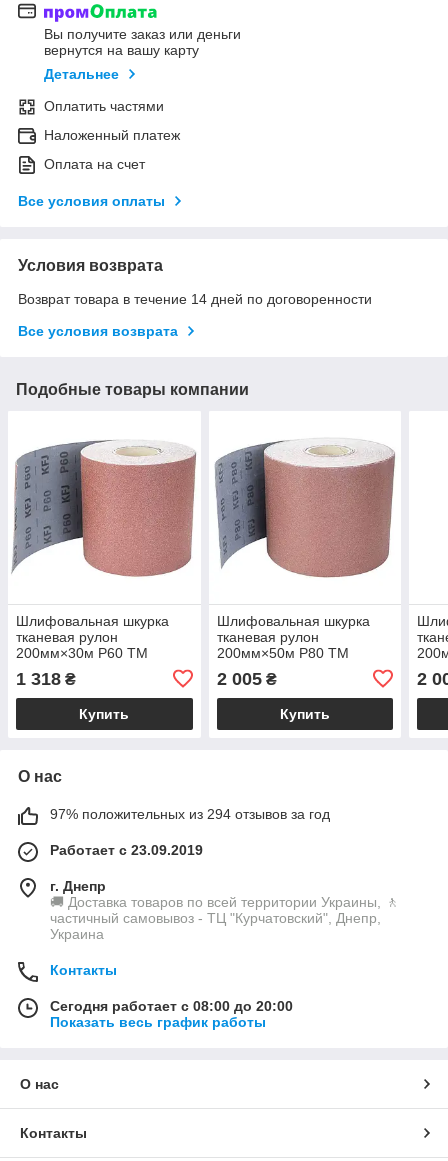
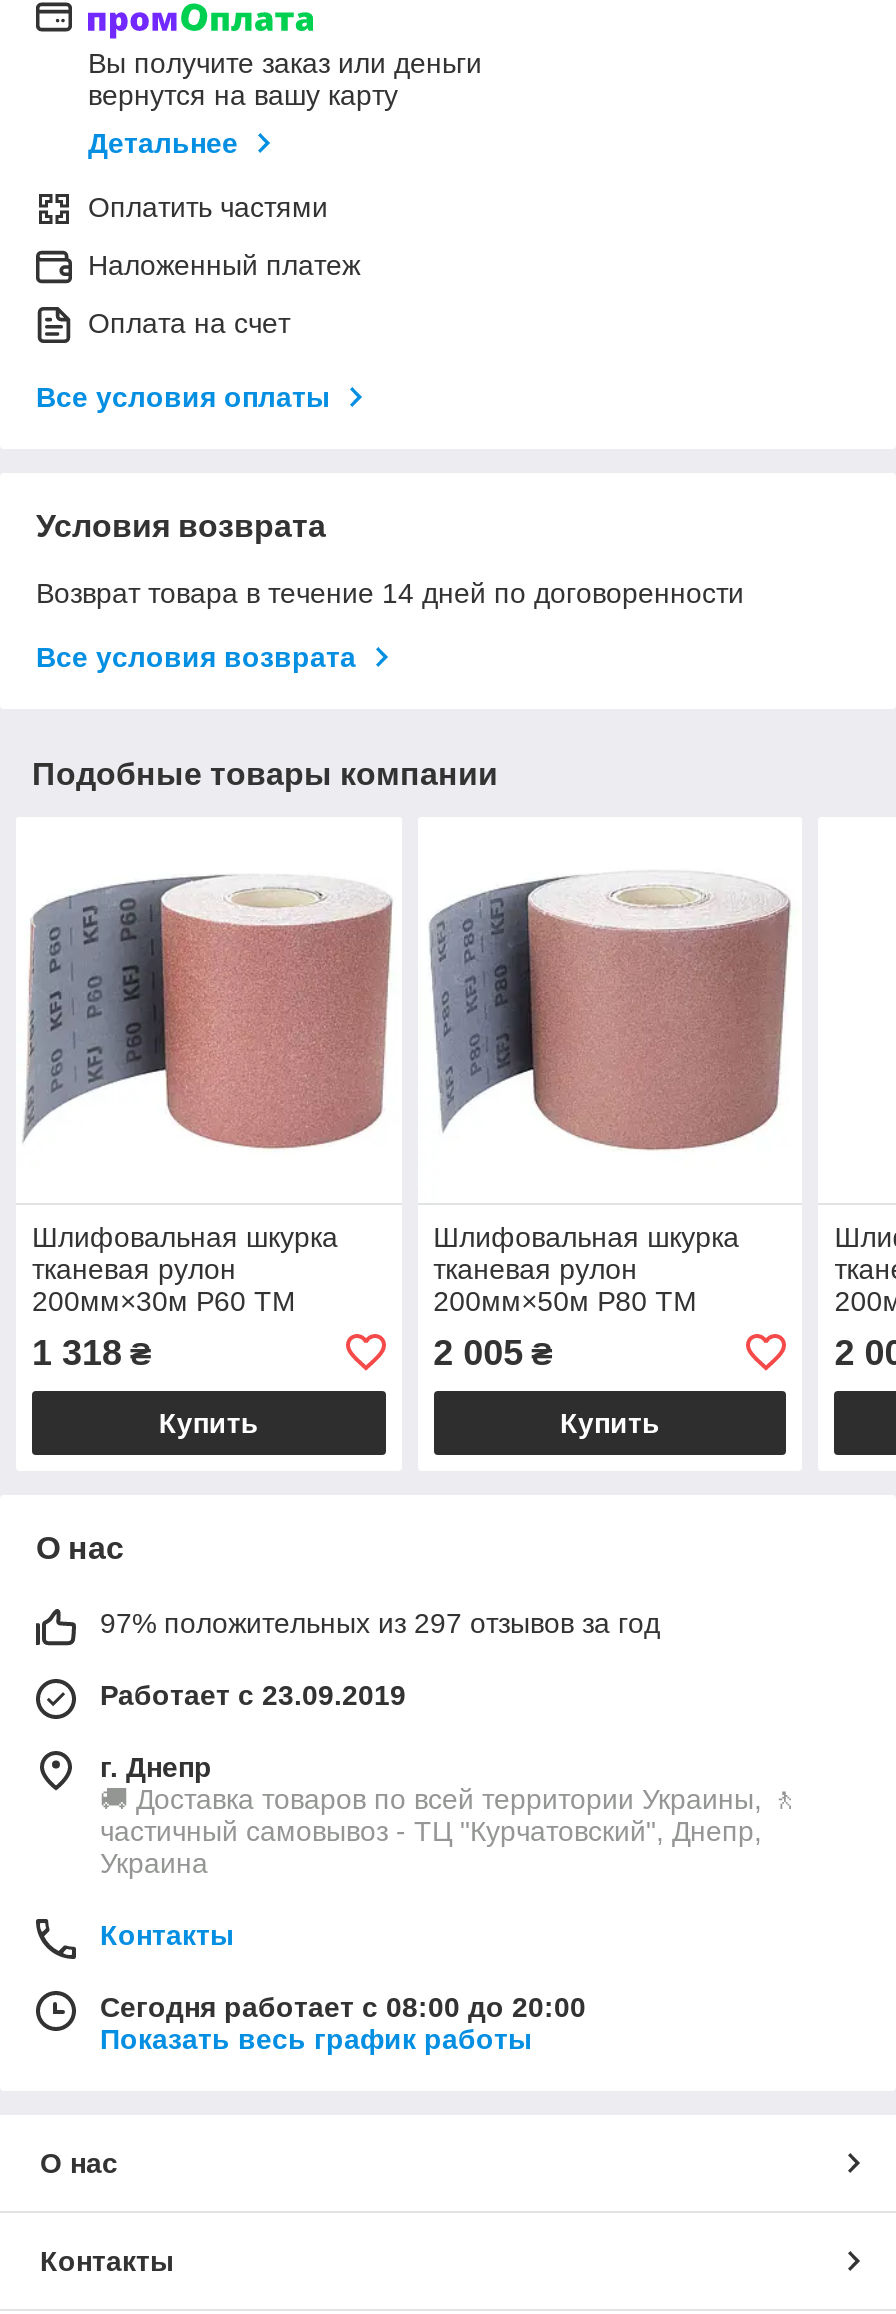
- 97% положительных из 294 отзывов за год
+ 97% положительных из 297 отзывов за год
